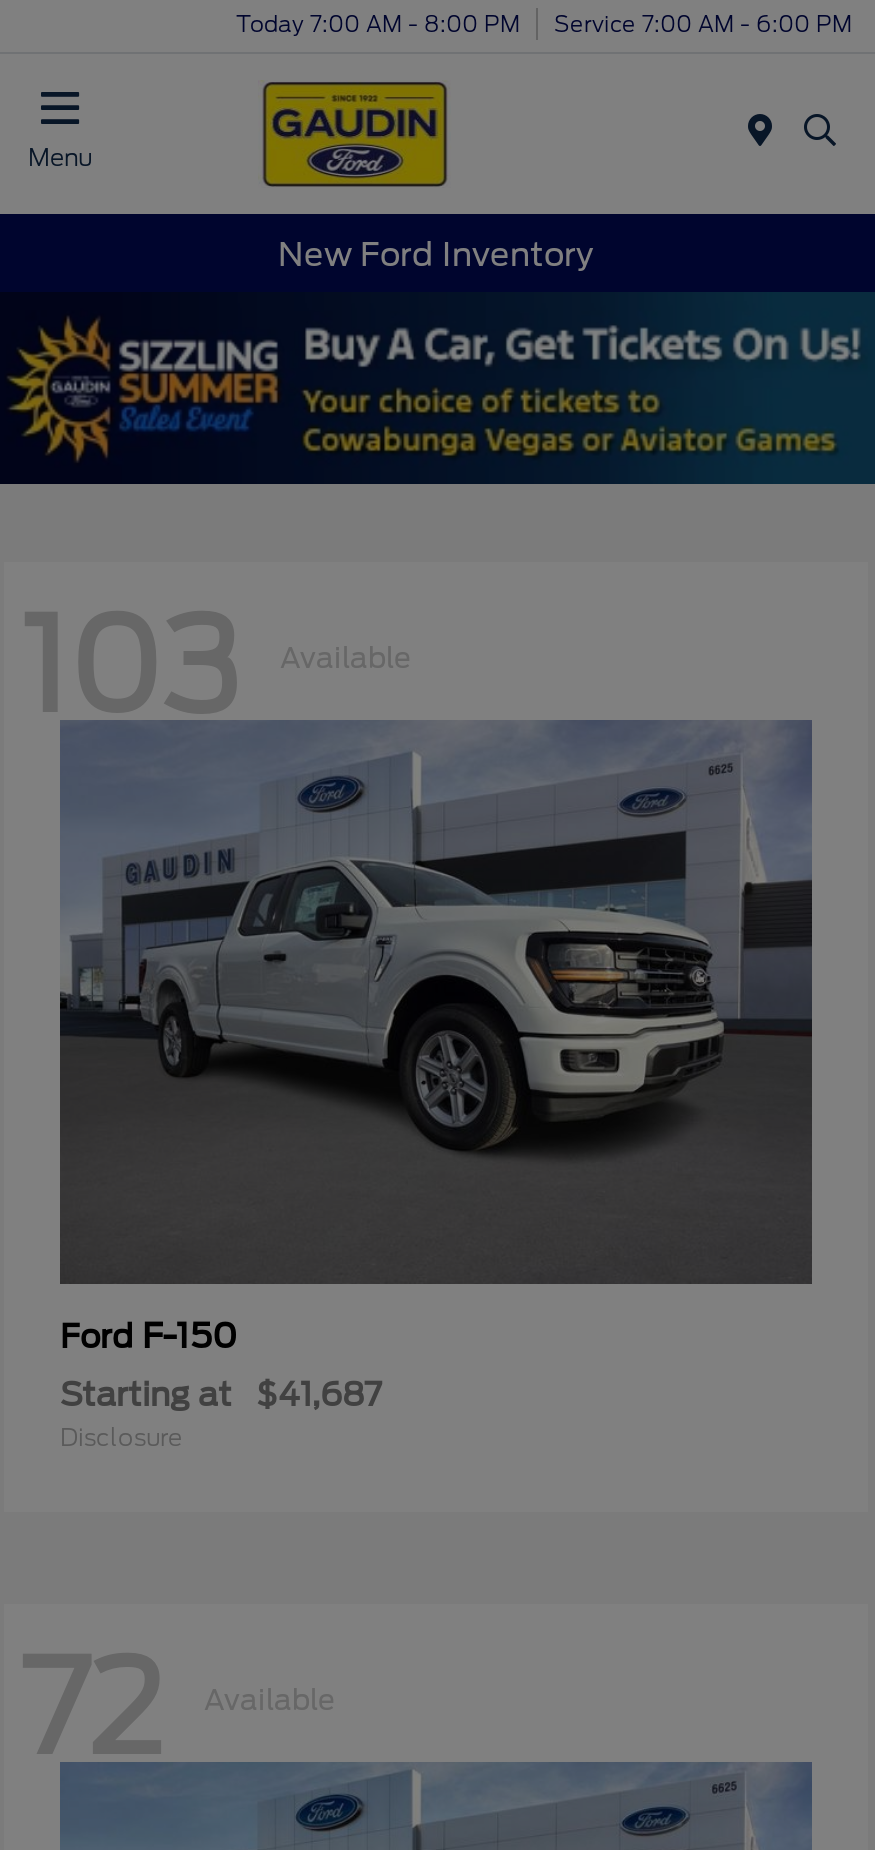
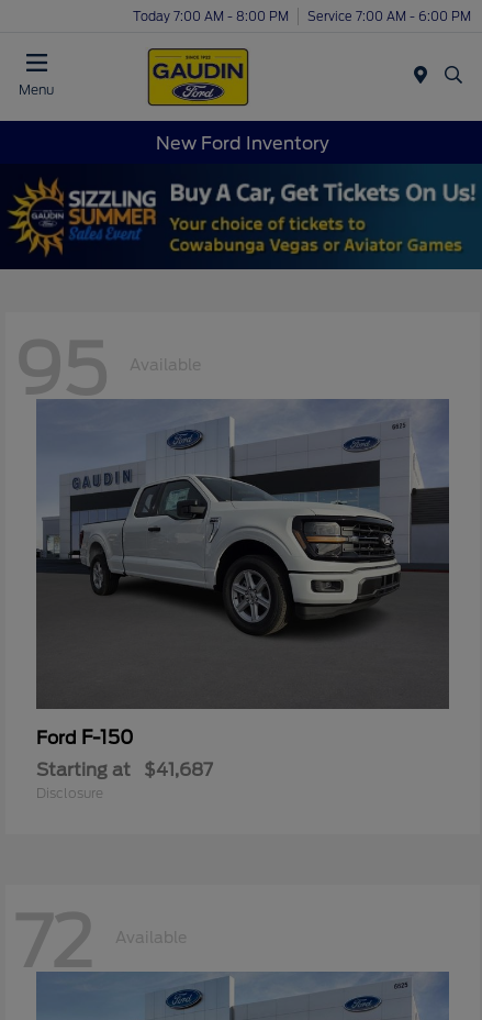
- 103
+ 95
